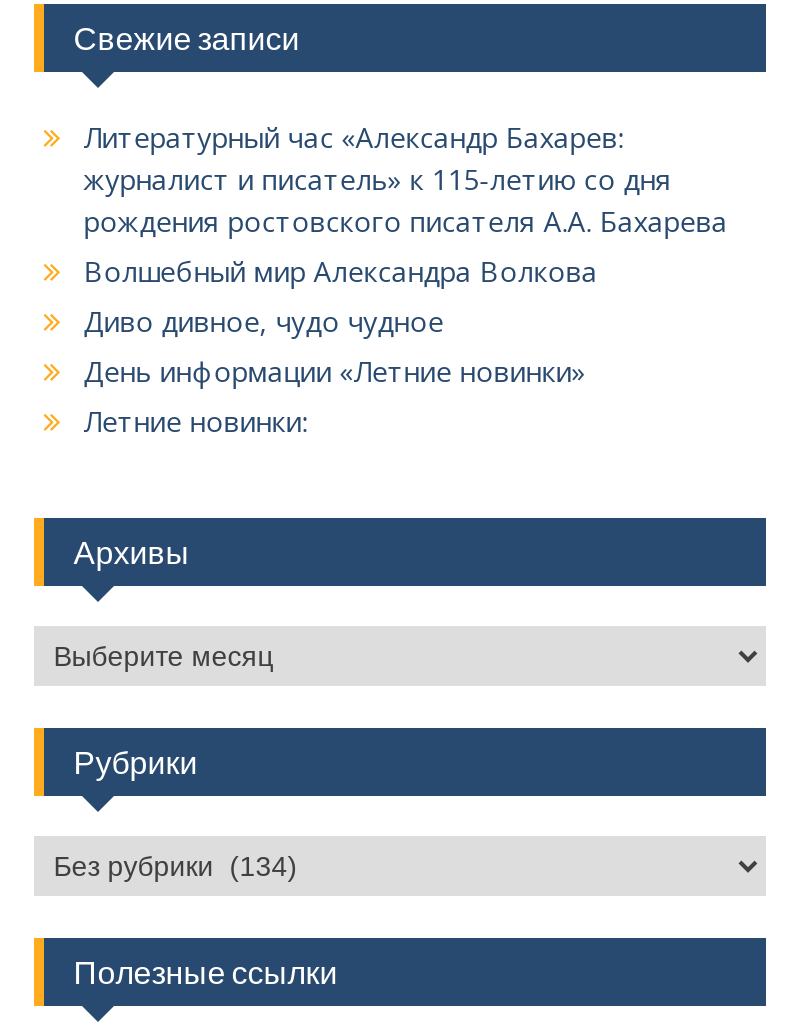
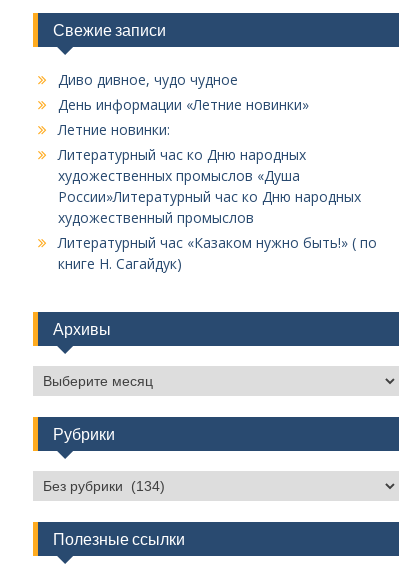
- Литературный час «Александр Бахарев:
- журналист и писатель» к 115-летию со дня
- рождения ростовского писателя А.А. Бахарева
- Волшебный мир Александра Волкова

moved up: Диво дивное, чудо чудное | День информации «Летние новинки» | Летние новинки:

+ Литературный час ко Дню народных
+ художественных промыслов «Душа
+ России»Литературный час ко Дню народных
+ художественный промыслов
+ Литературный час «Казаком нужно быть!» ( по
+ книге Н. Сагайдук)
